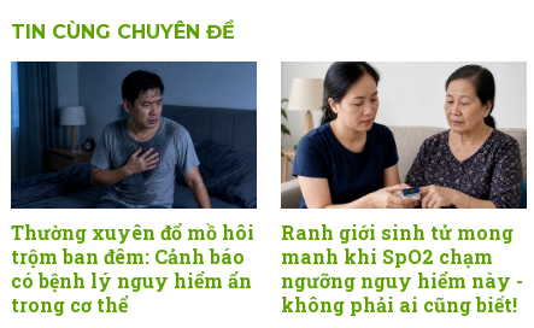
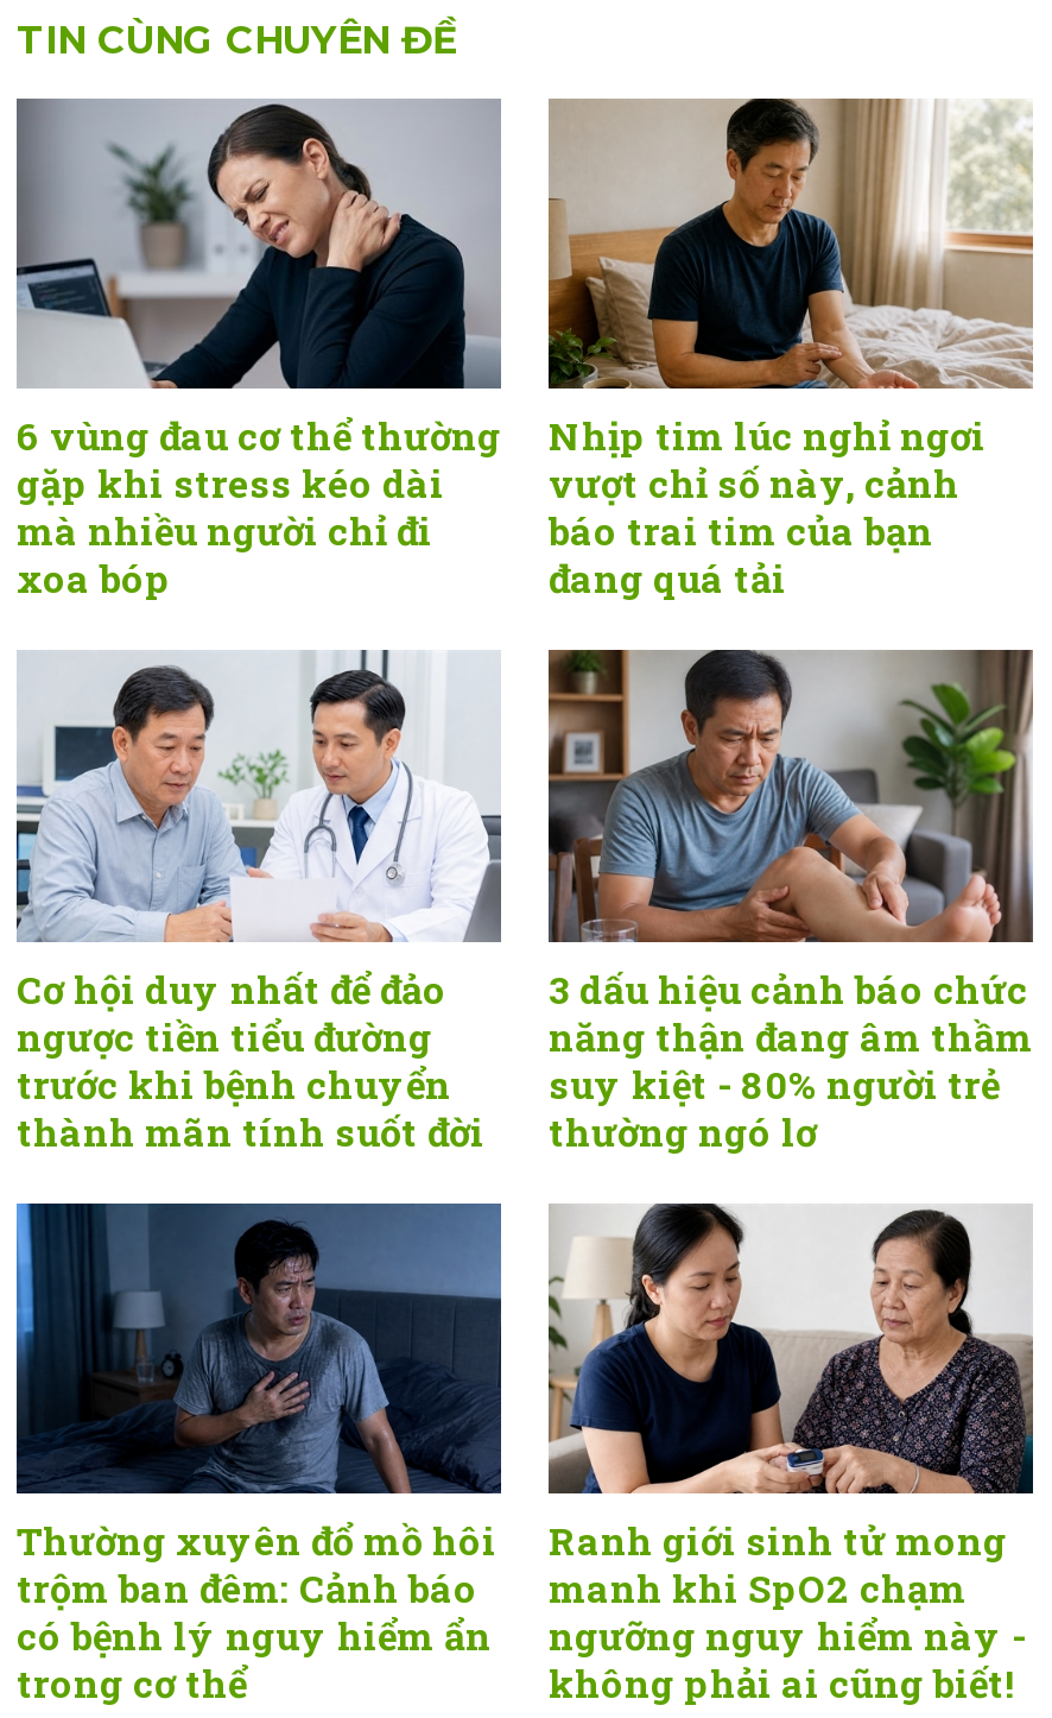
+ [image]
+ 6 vùng đau cơ thể thường
+ gặp khi stress kéo dài
+ mà nhiều người chỉ đi
+ xoa bóp

+ [image]
+ Cơ hội duy nhất để đảo
+ ngược tiền tiểu đường
+ trước khi bệnh chuyển
+ thành mãn tính suốt đời

+ [image]
+ Nhịp tim lúc nghỉ ngơi
+ vượt chỉ số này, cảnh
+ báo trai tim của bạn
+ đang quá tải

+ [image]
+ 3 dấu hiệu cảnh báo chức
+ năng thận đang âm thầm
+ suy kiệt - 80% người trẻ
+ thường ngó lơ
